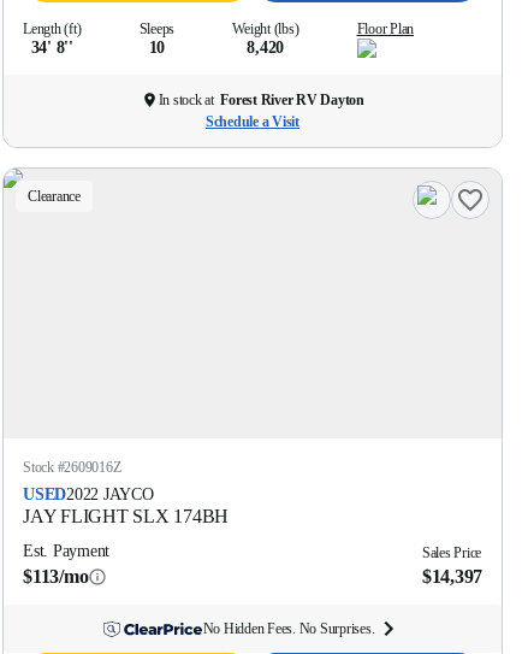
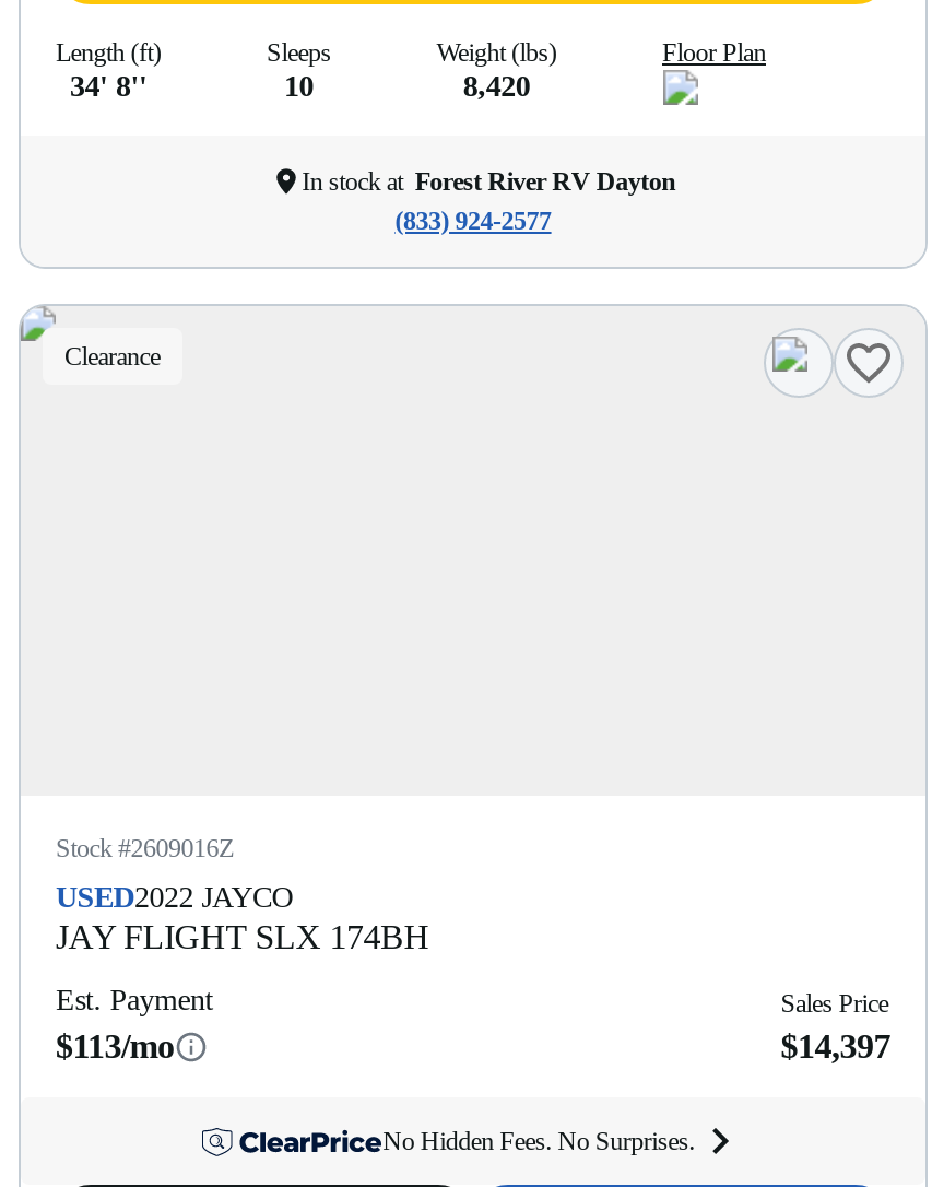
- Schedule a Visit
+ (833) 924-2577
